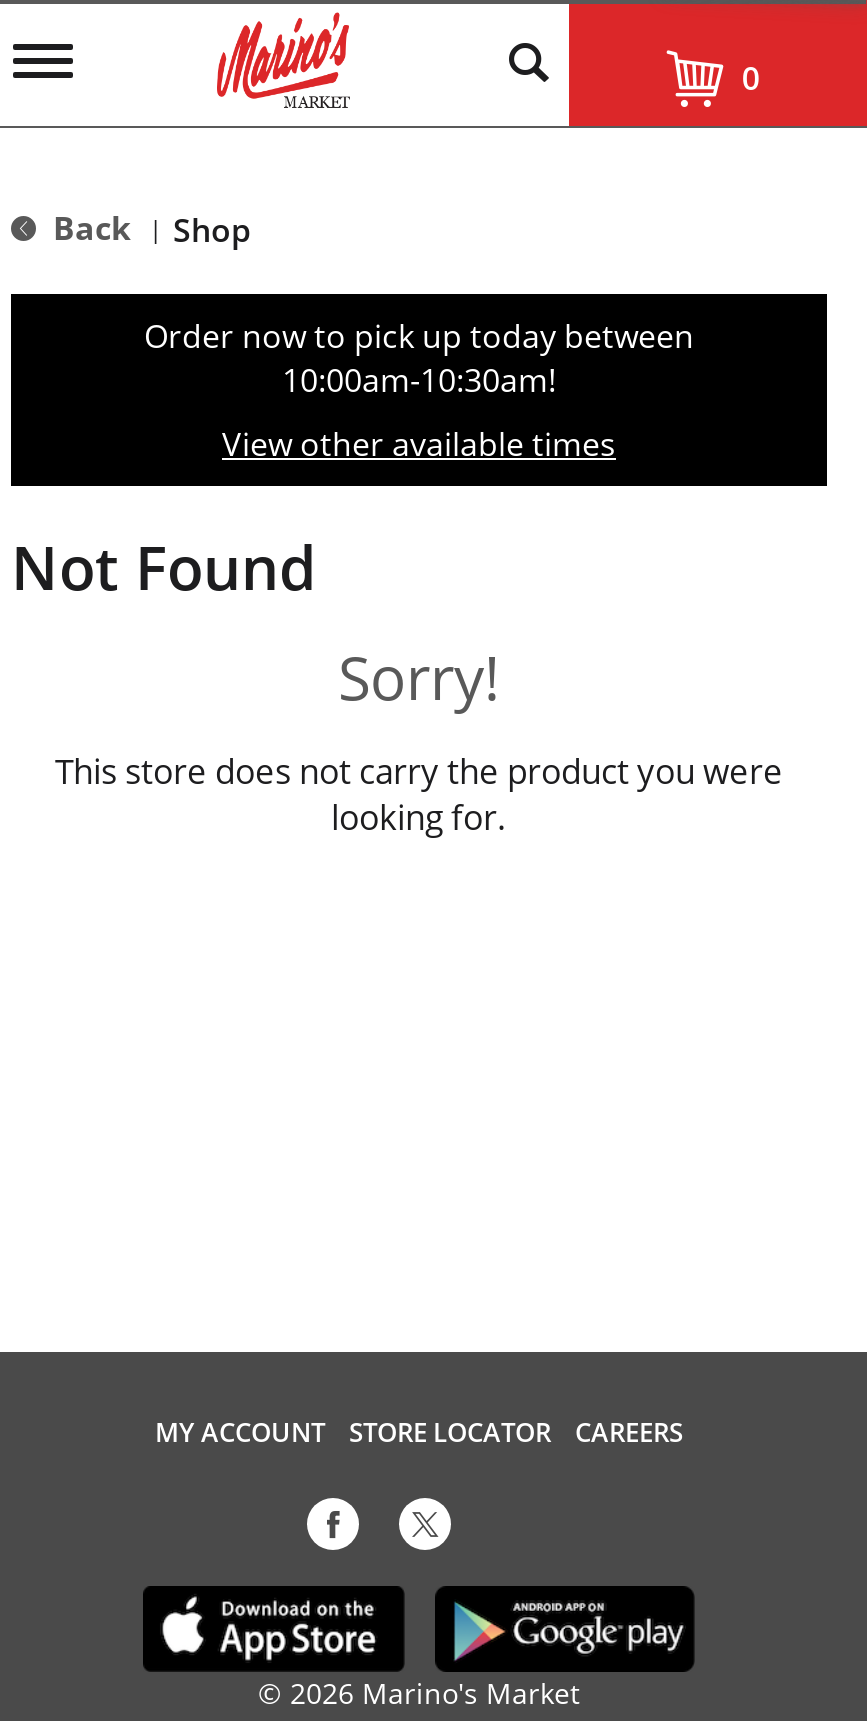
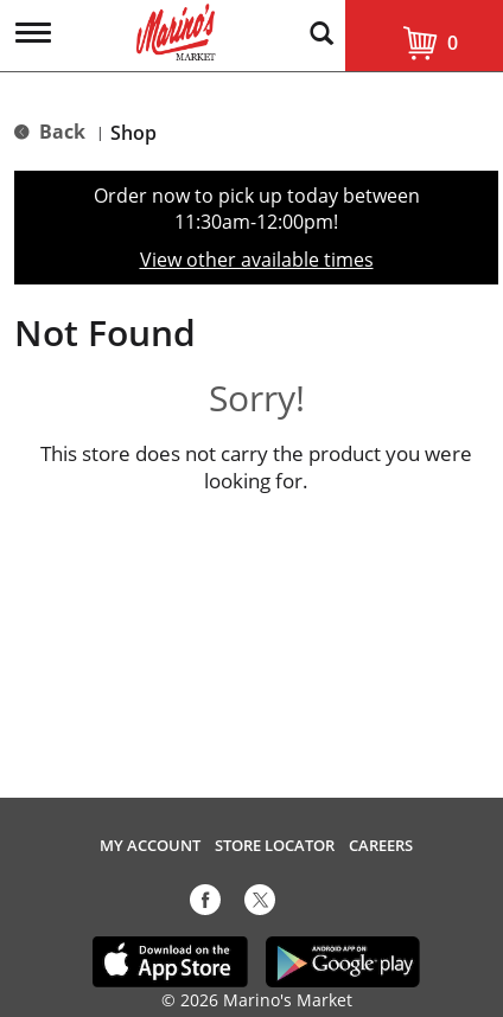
- 10:00am-10:30am!
+ 11:30am-12:00pm!
